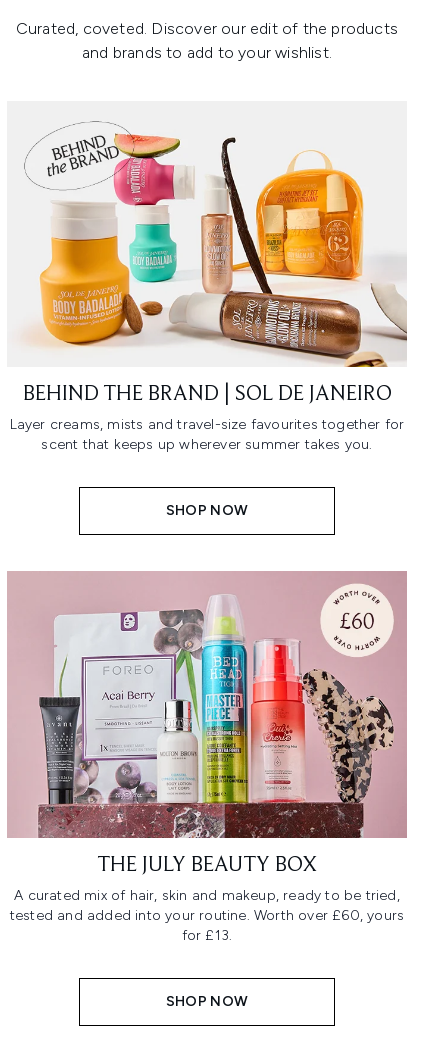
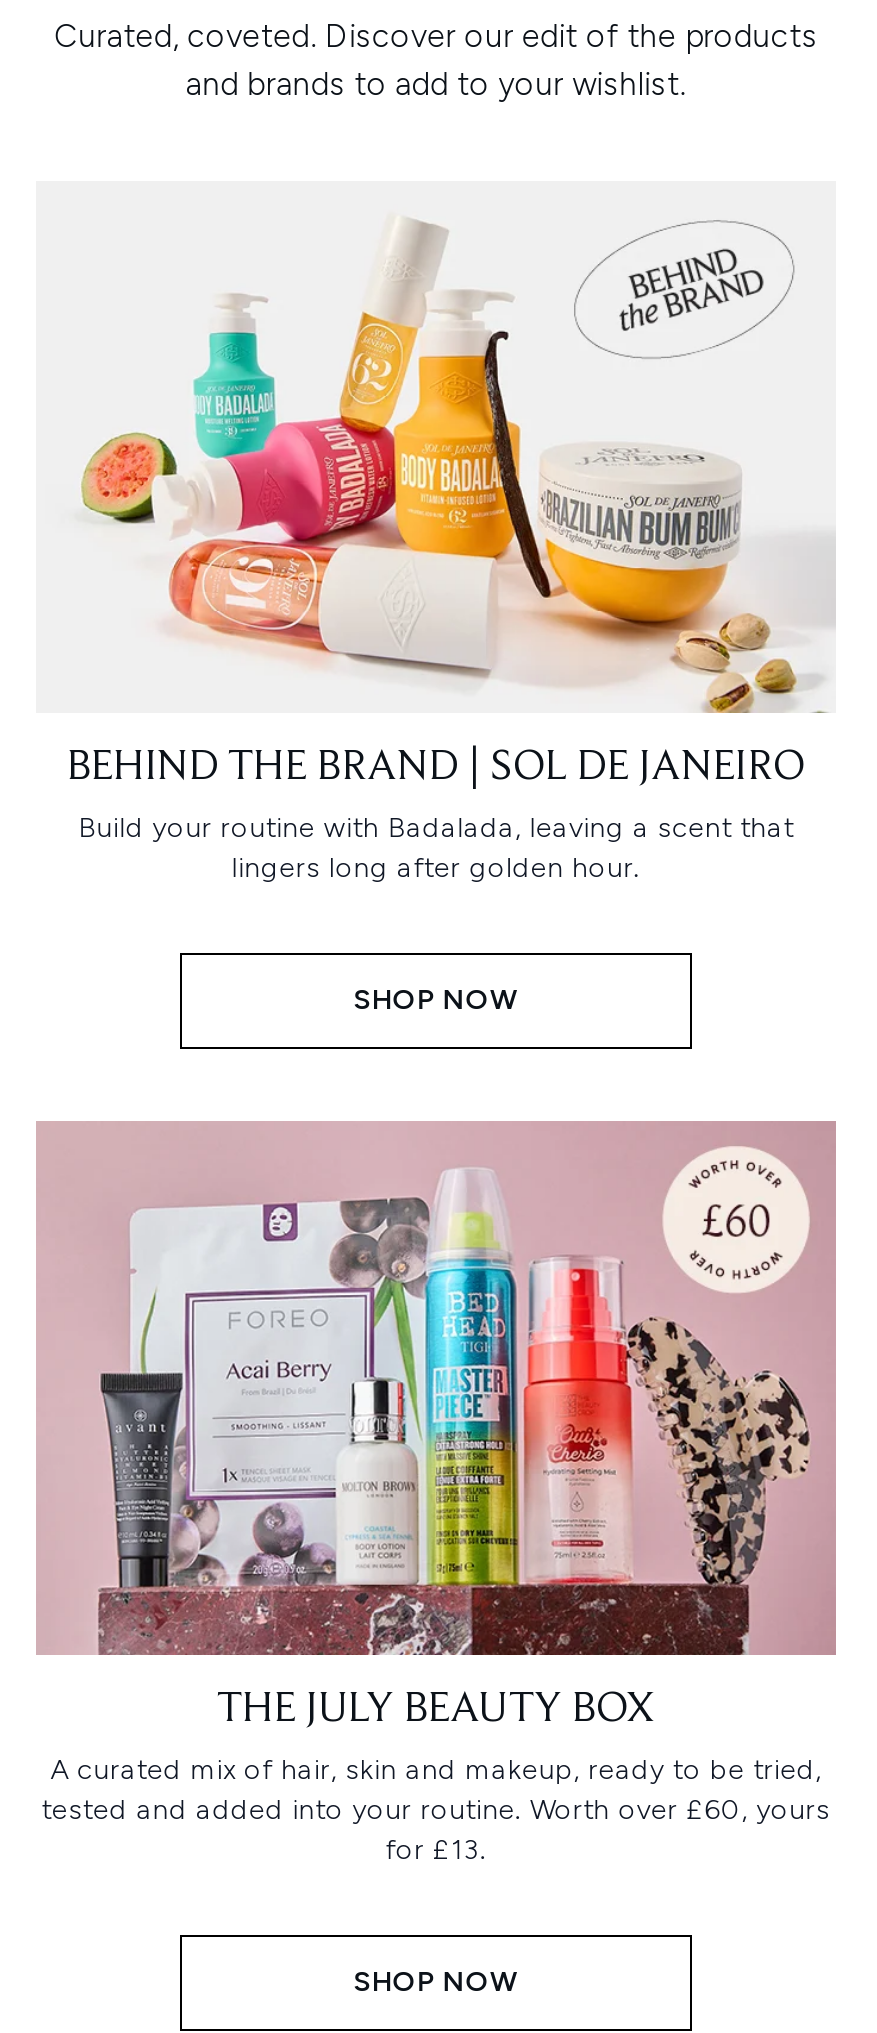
- [image]
+ [image]

- Layer creams, mists and travel-size favourites together for
- scent that keeps up wherever summer takes you.
+ Build your routine with Badalada, leaving a scent that
+ lingers long after golden hour.
